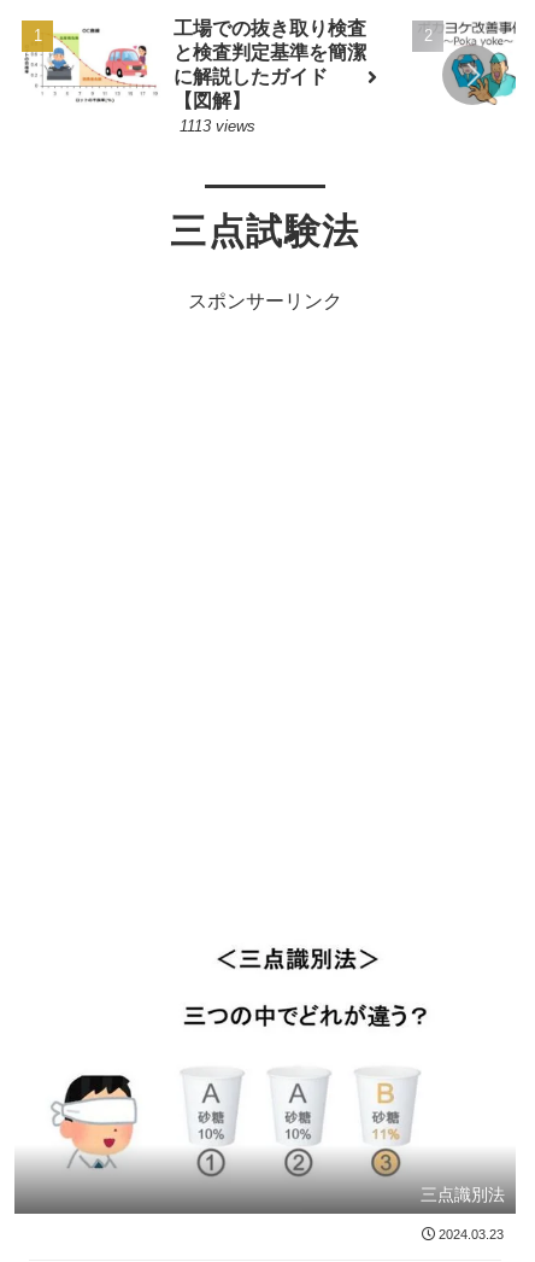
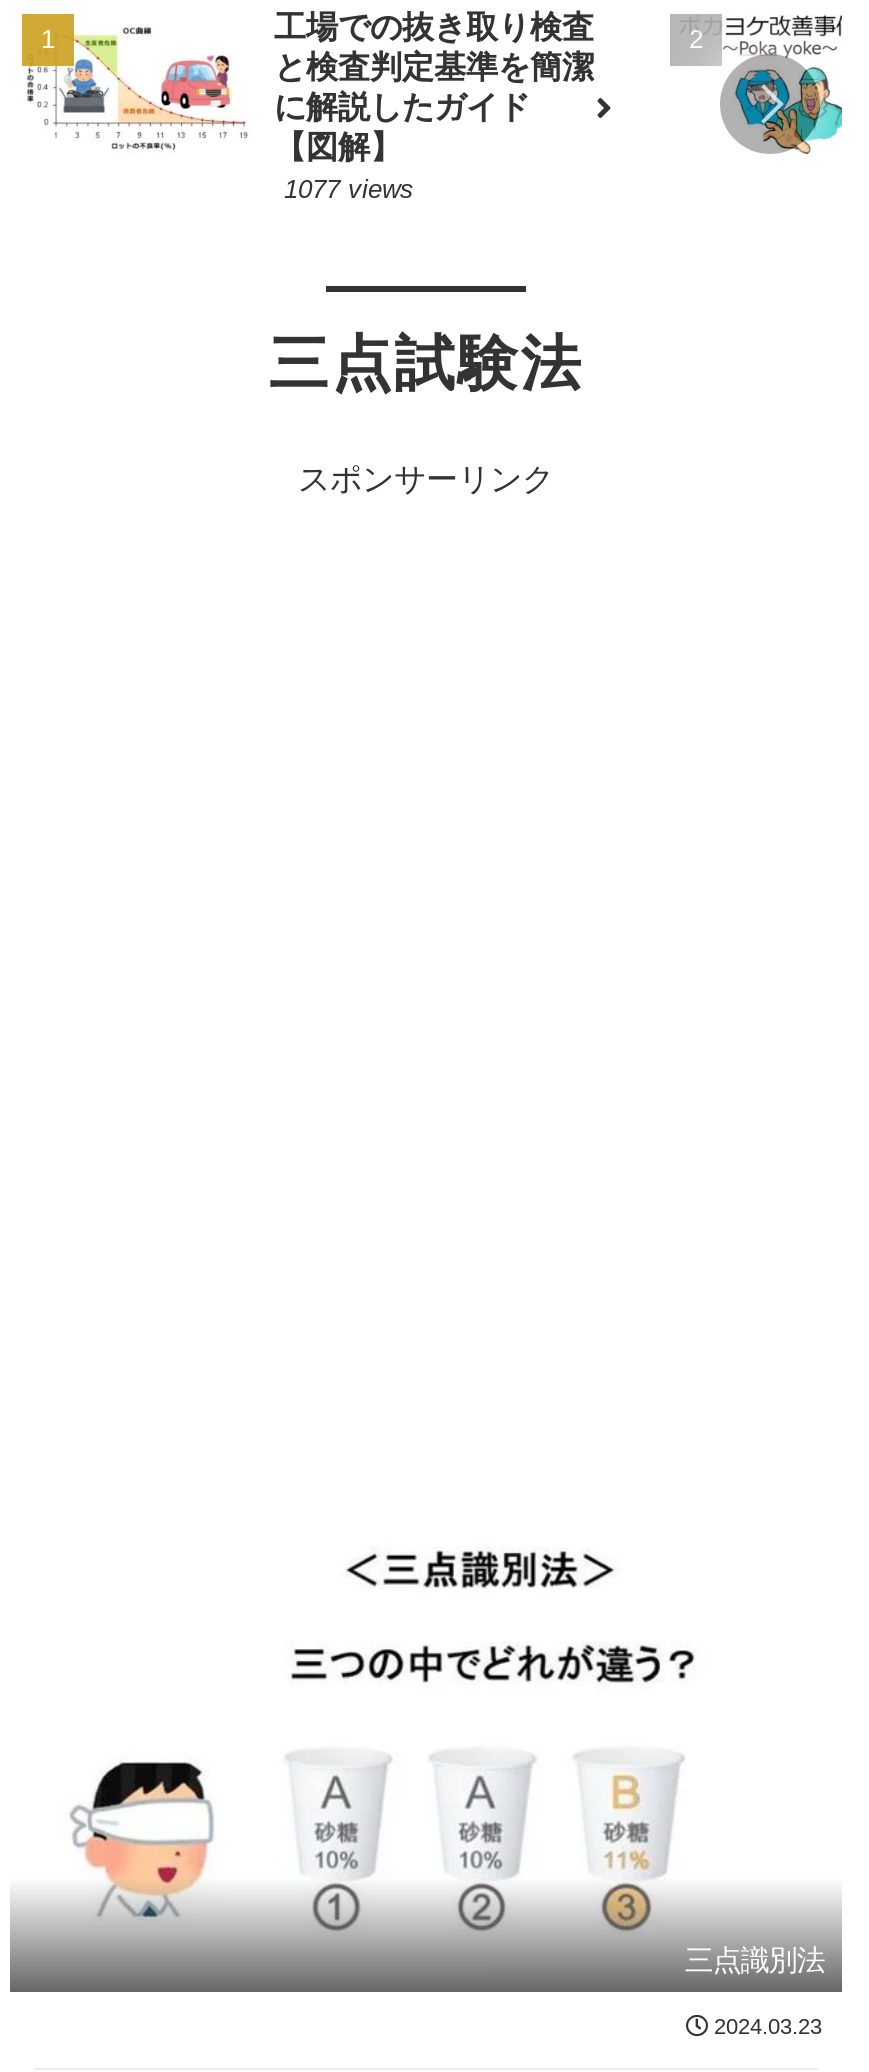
- 1113 views
+ 1077 views
